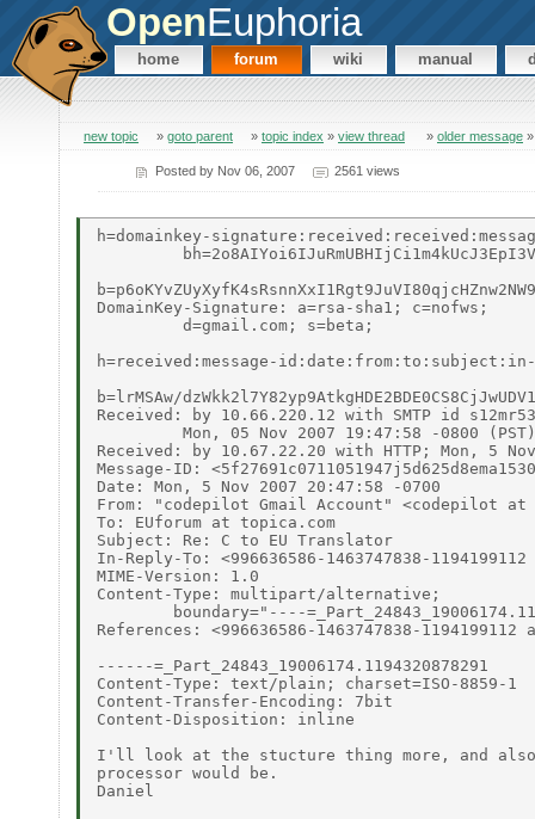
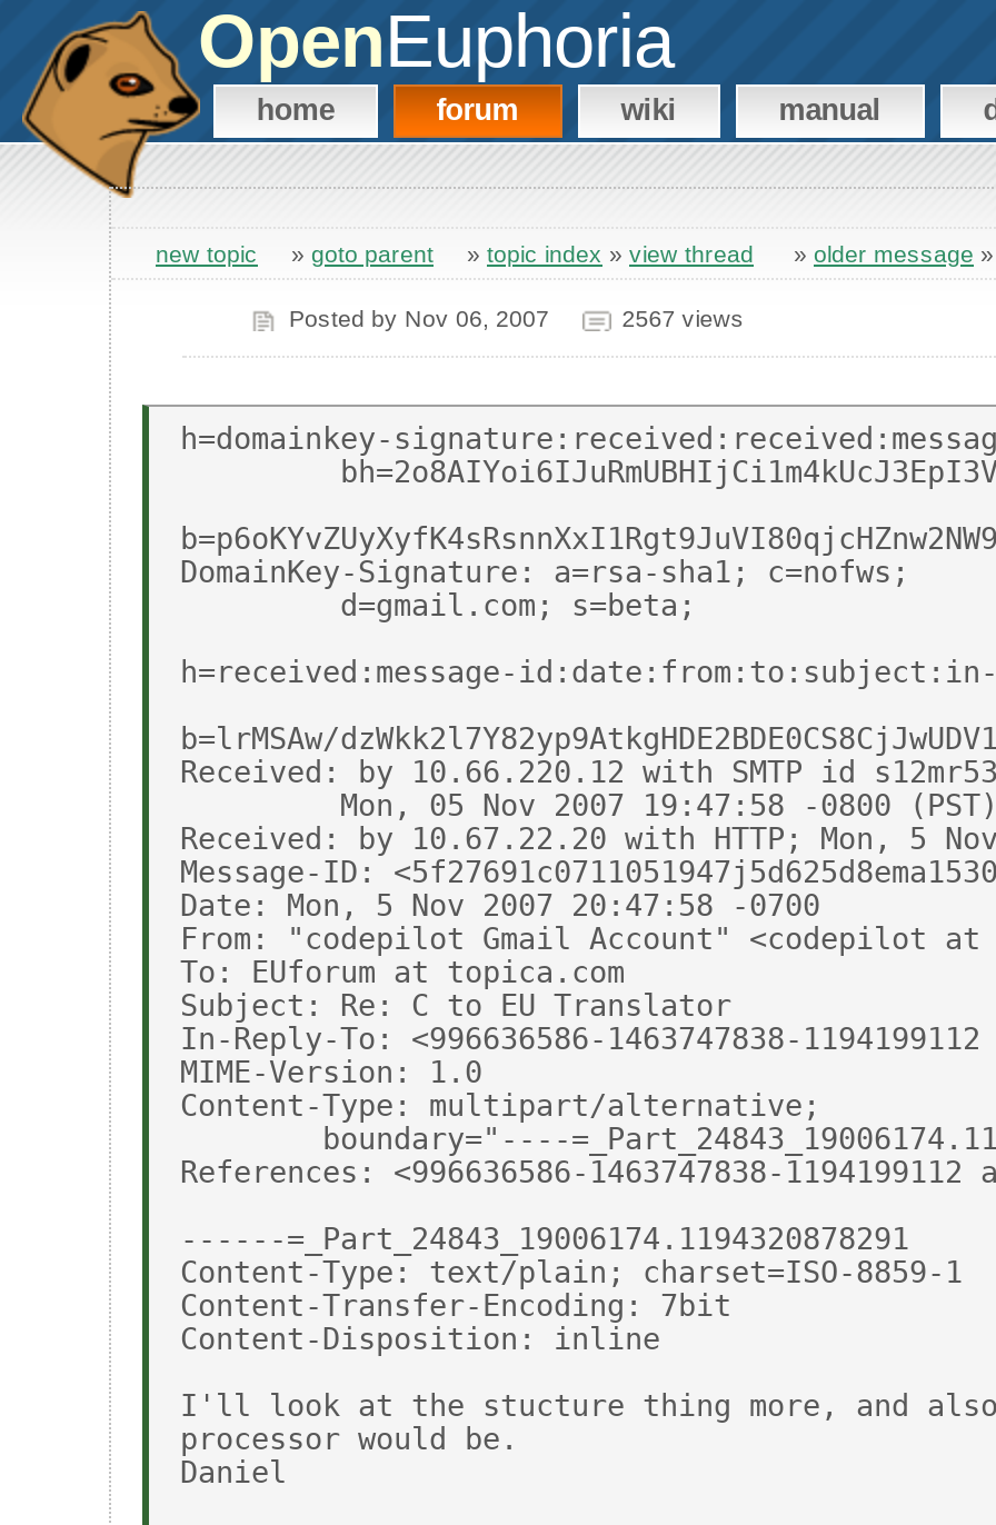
- 2561 views
+ 2567 views
